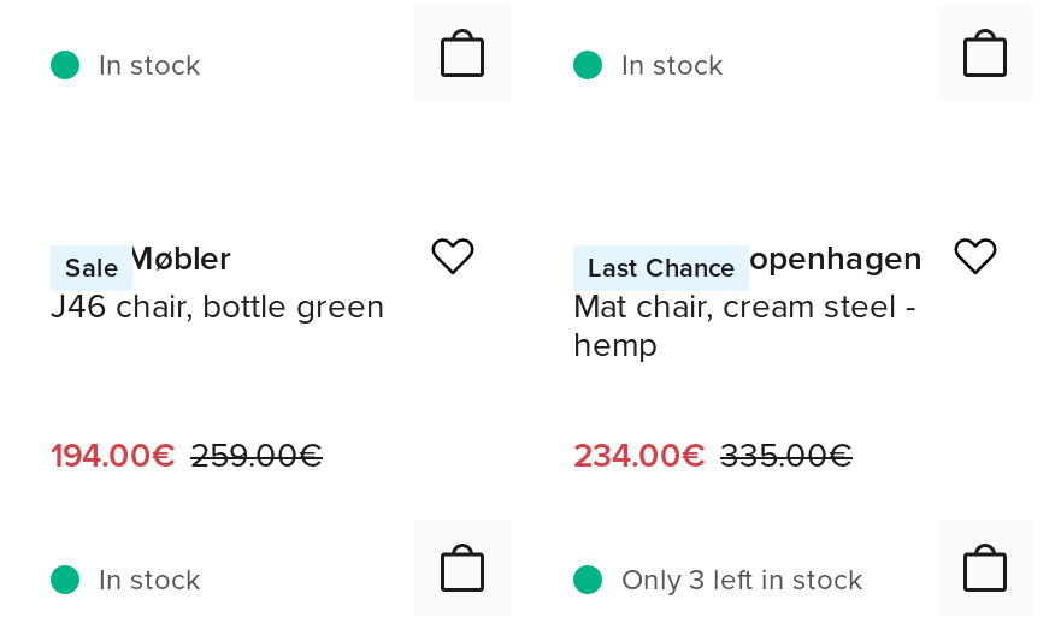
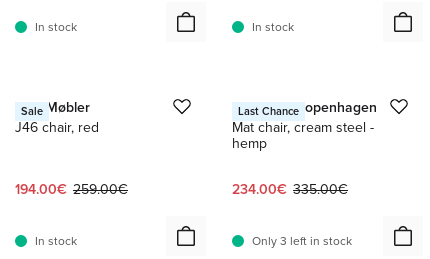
- J46 chair, bottle green
+ J46 chair, red
